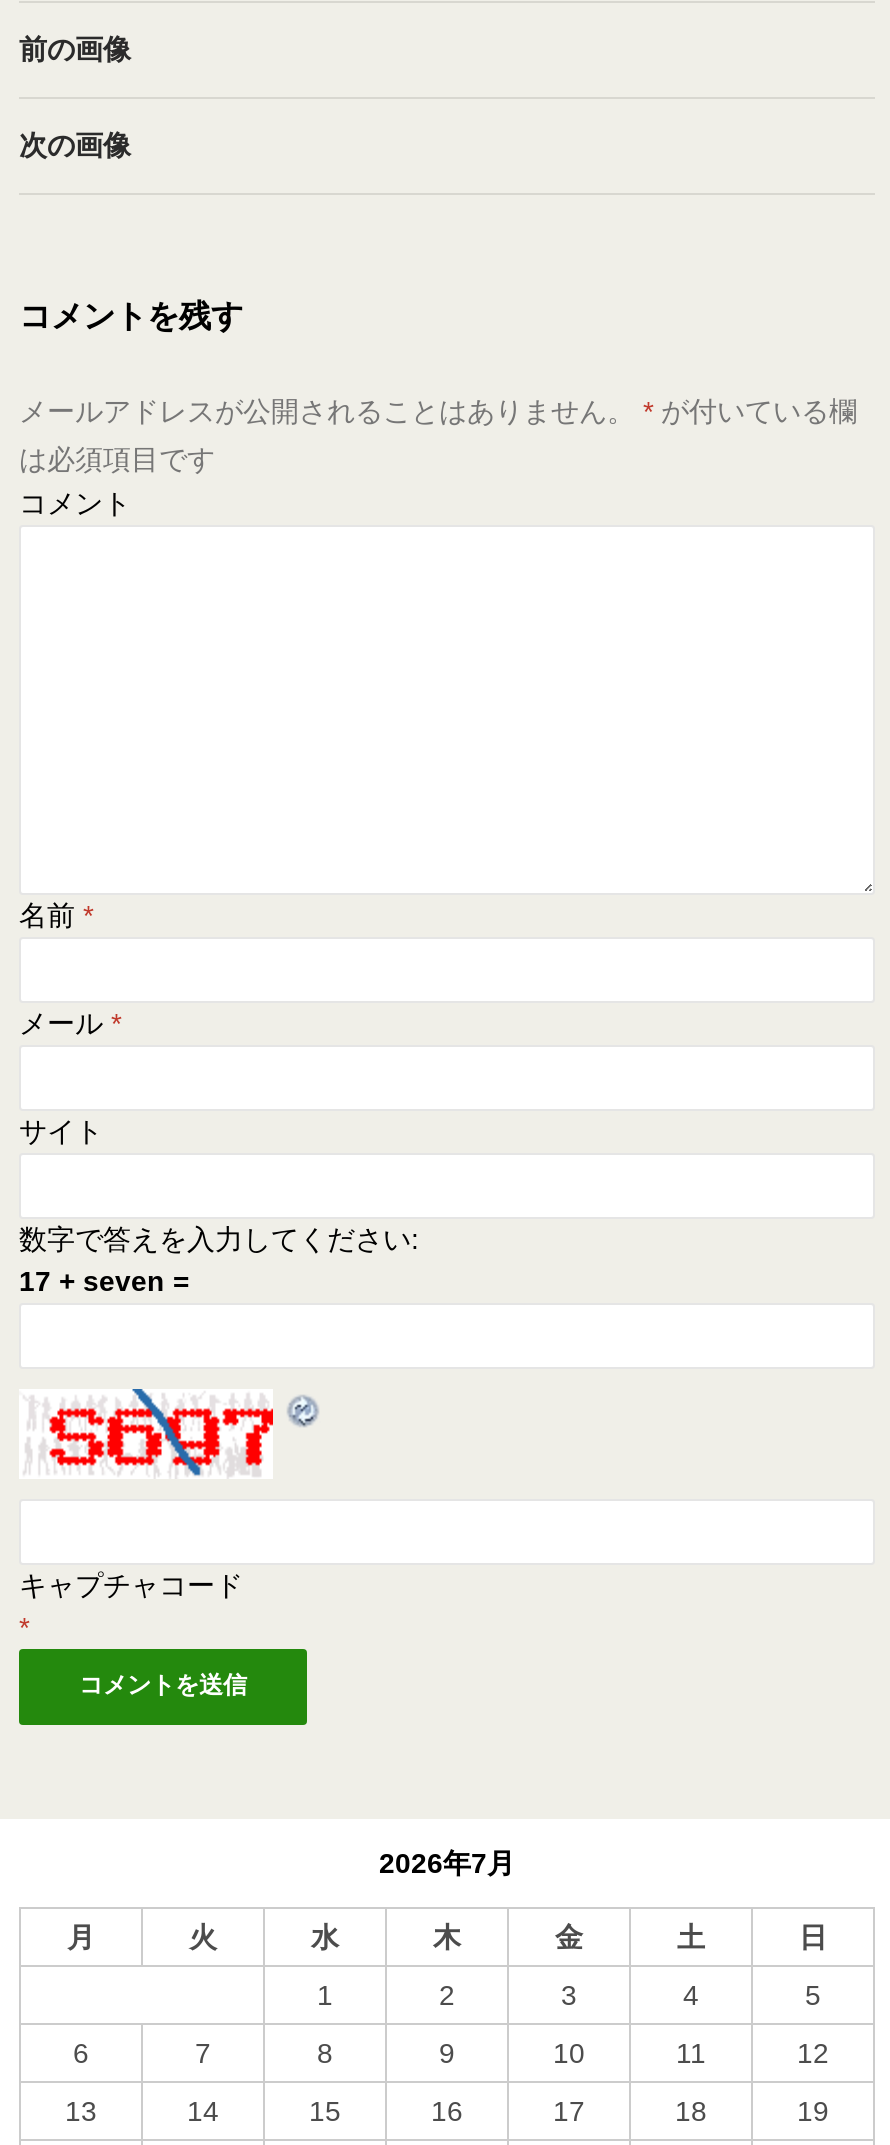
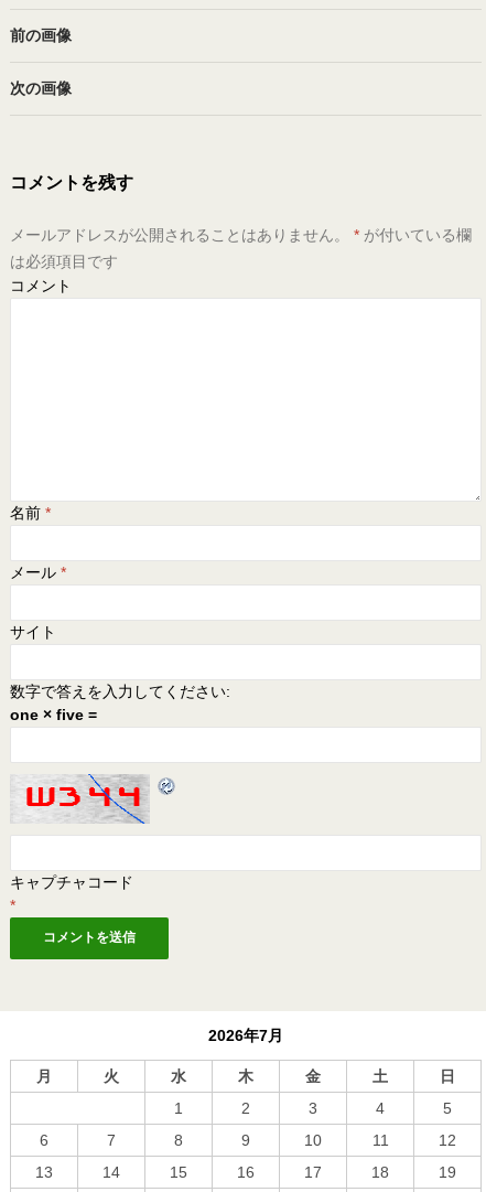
- 17 + seven =
+ one × five =

- [image]
+ [image]
